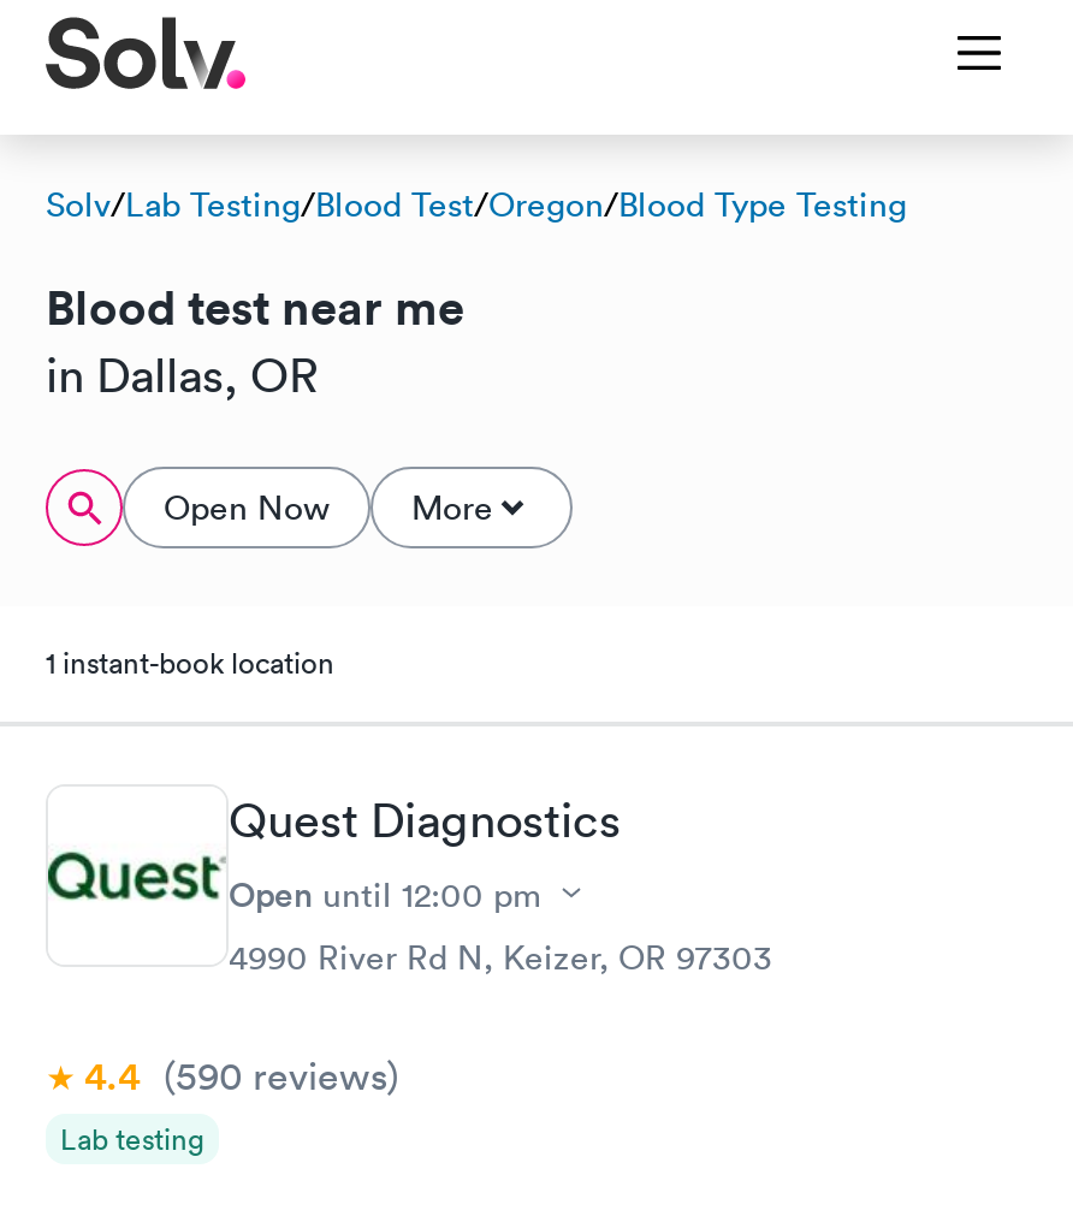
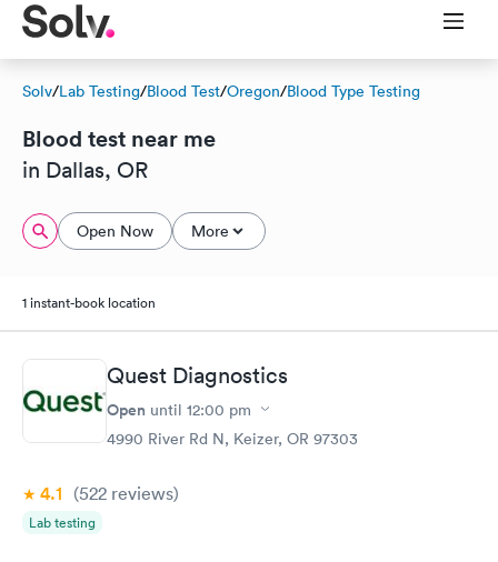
- 4.4 (590 reviews)
+ 4.1 (522 reviews)
